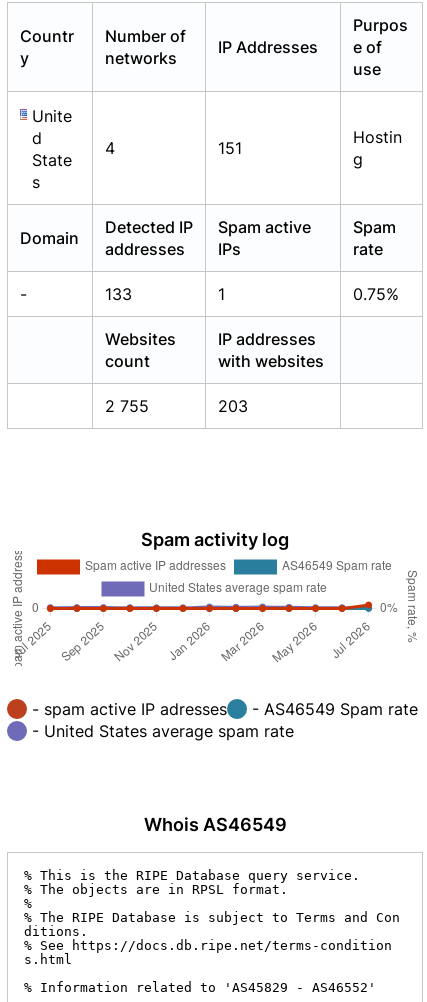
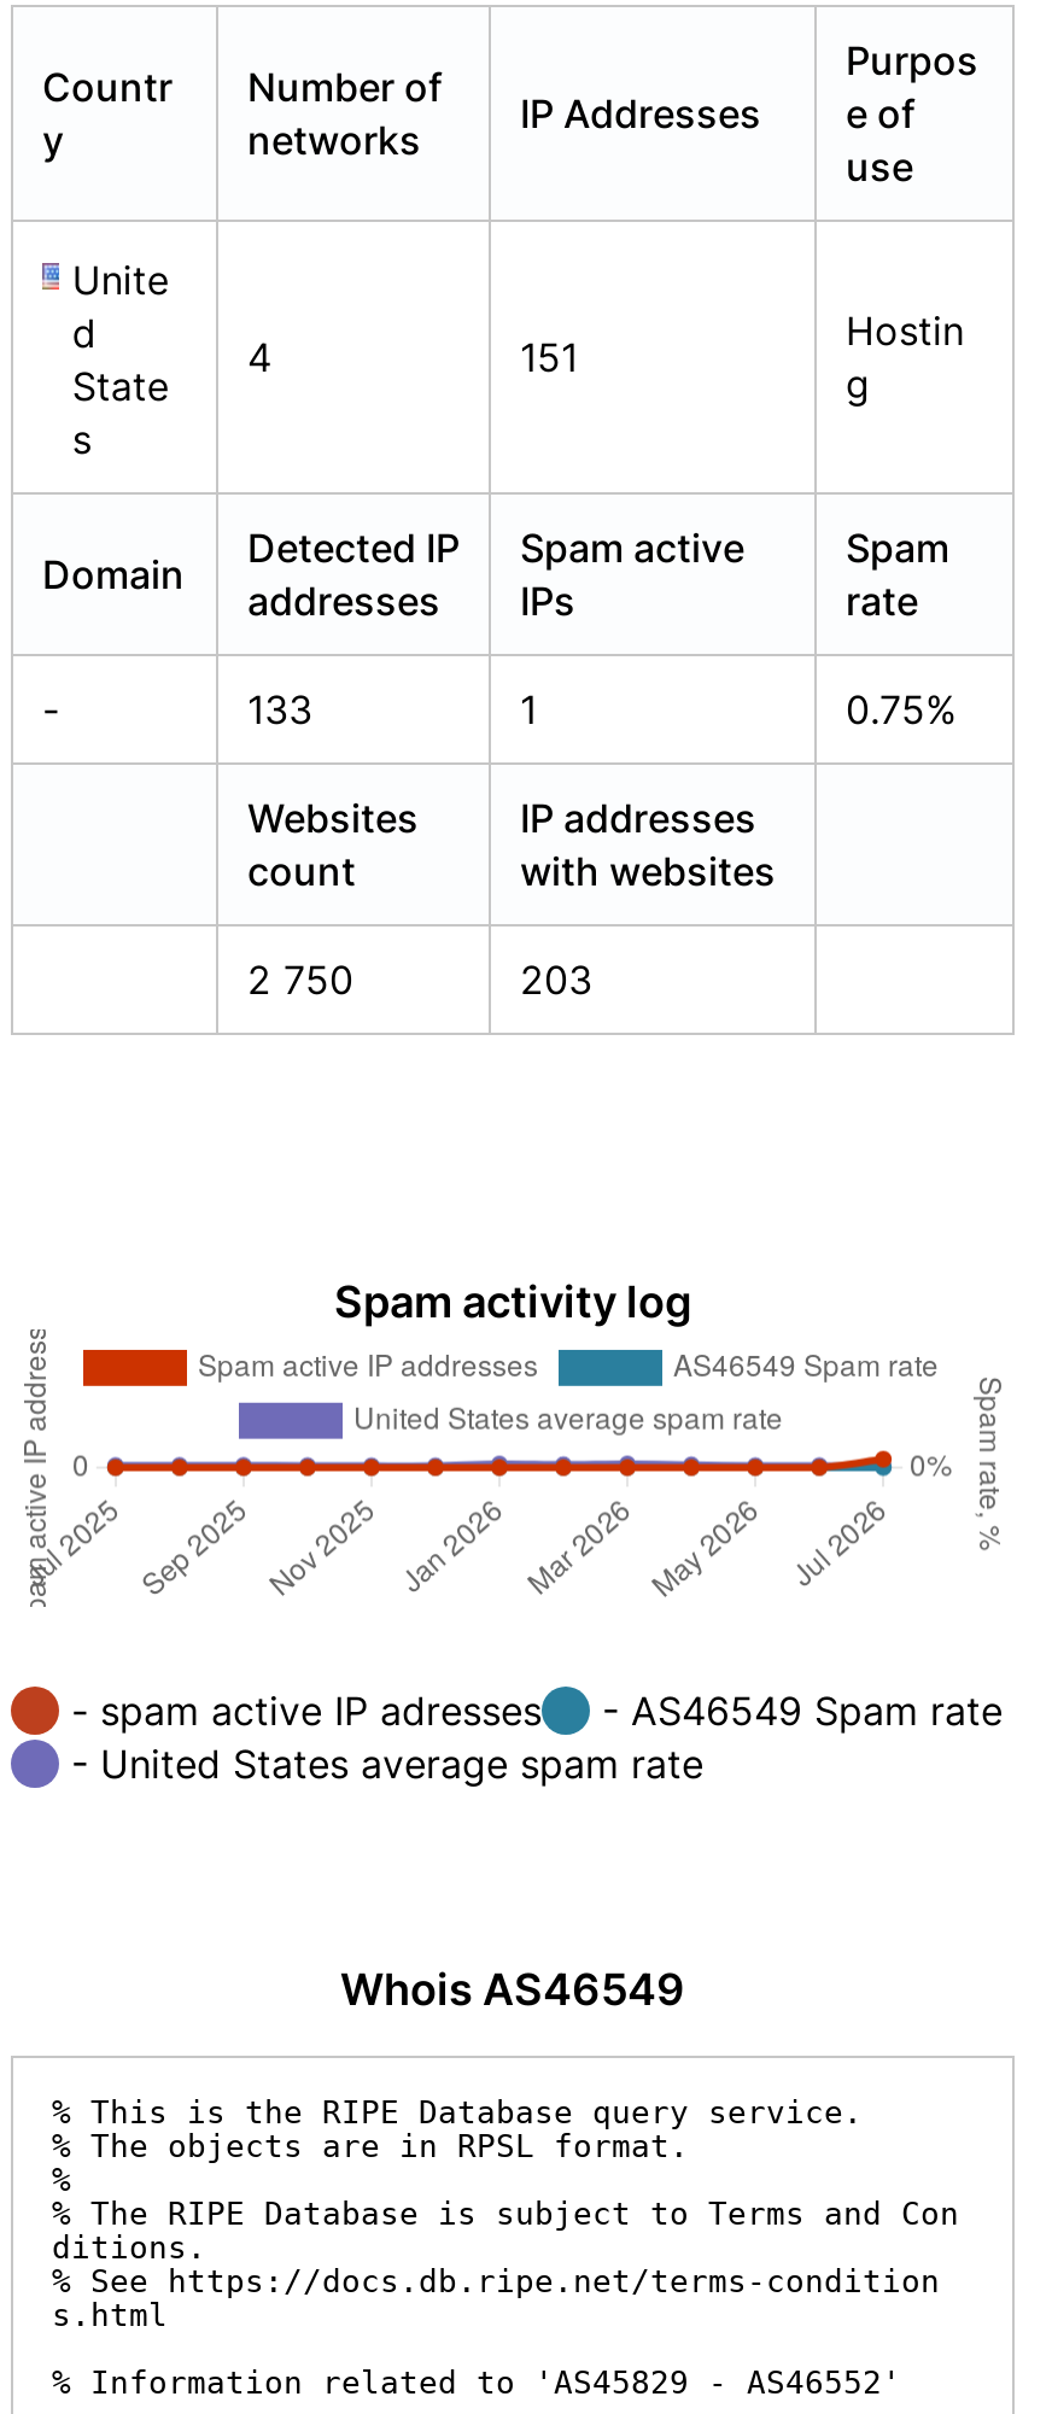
- 2 755
+ 2 750
